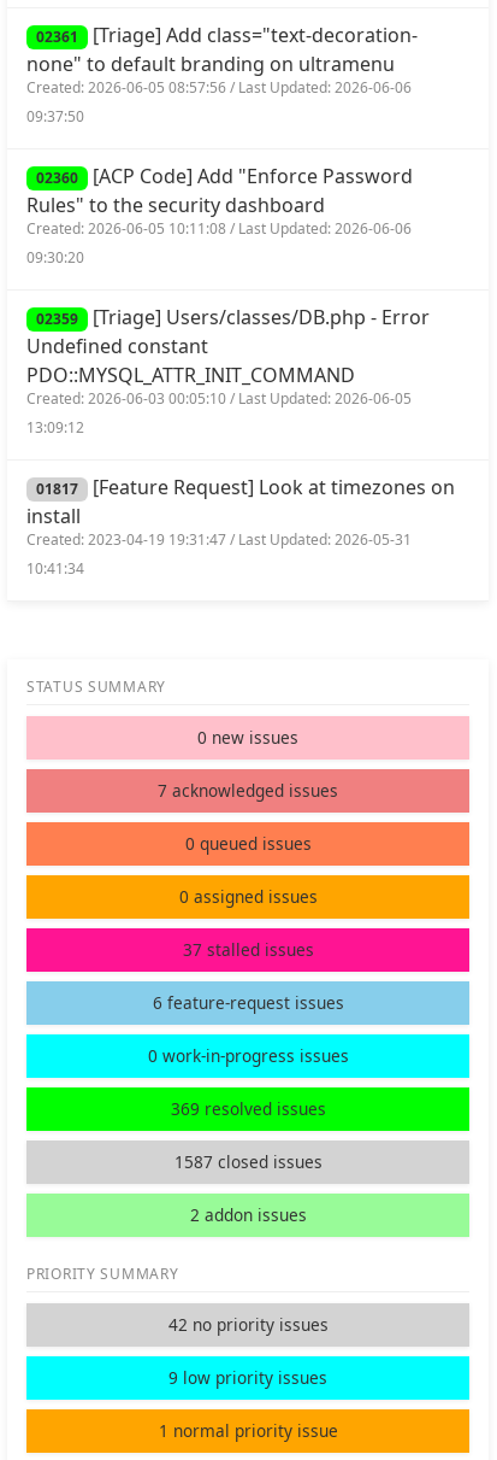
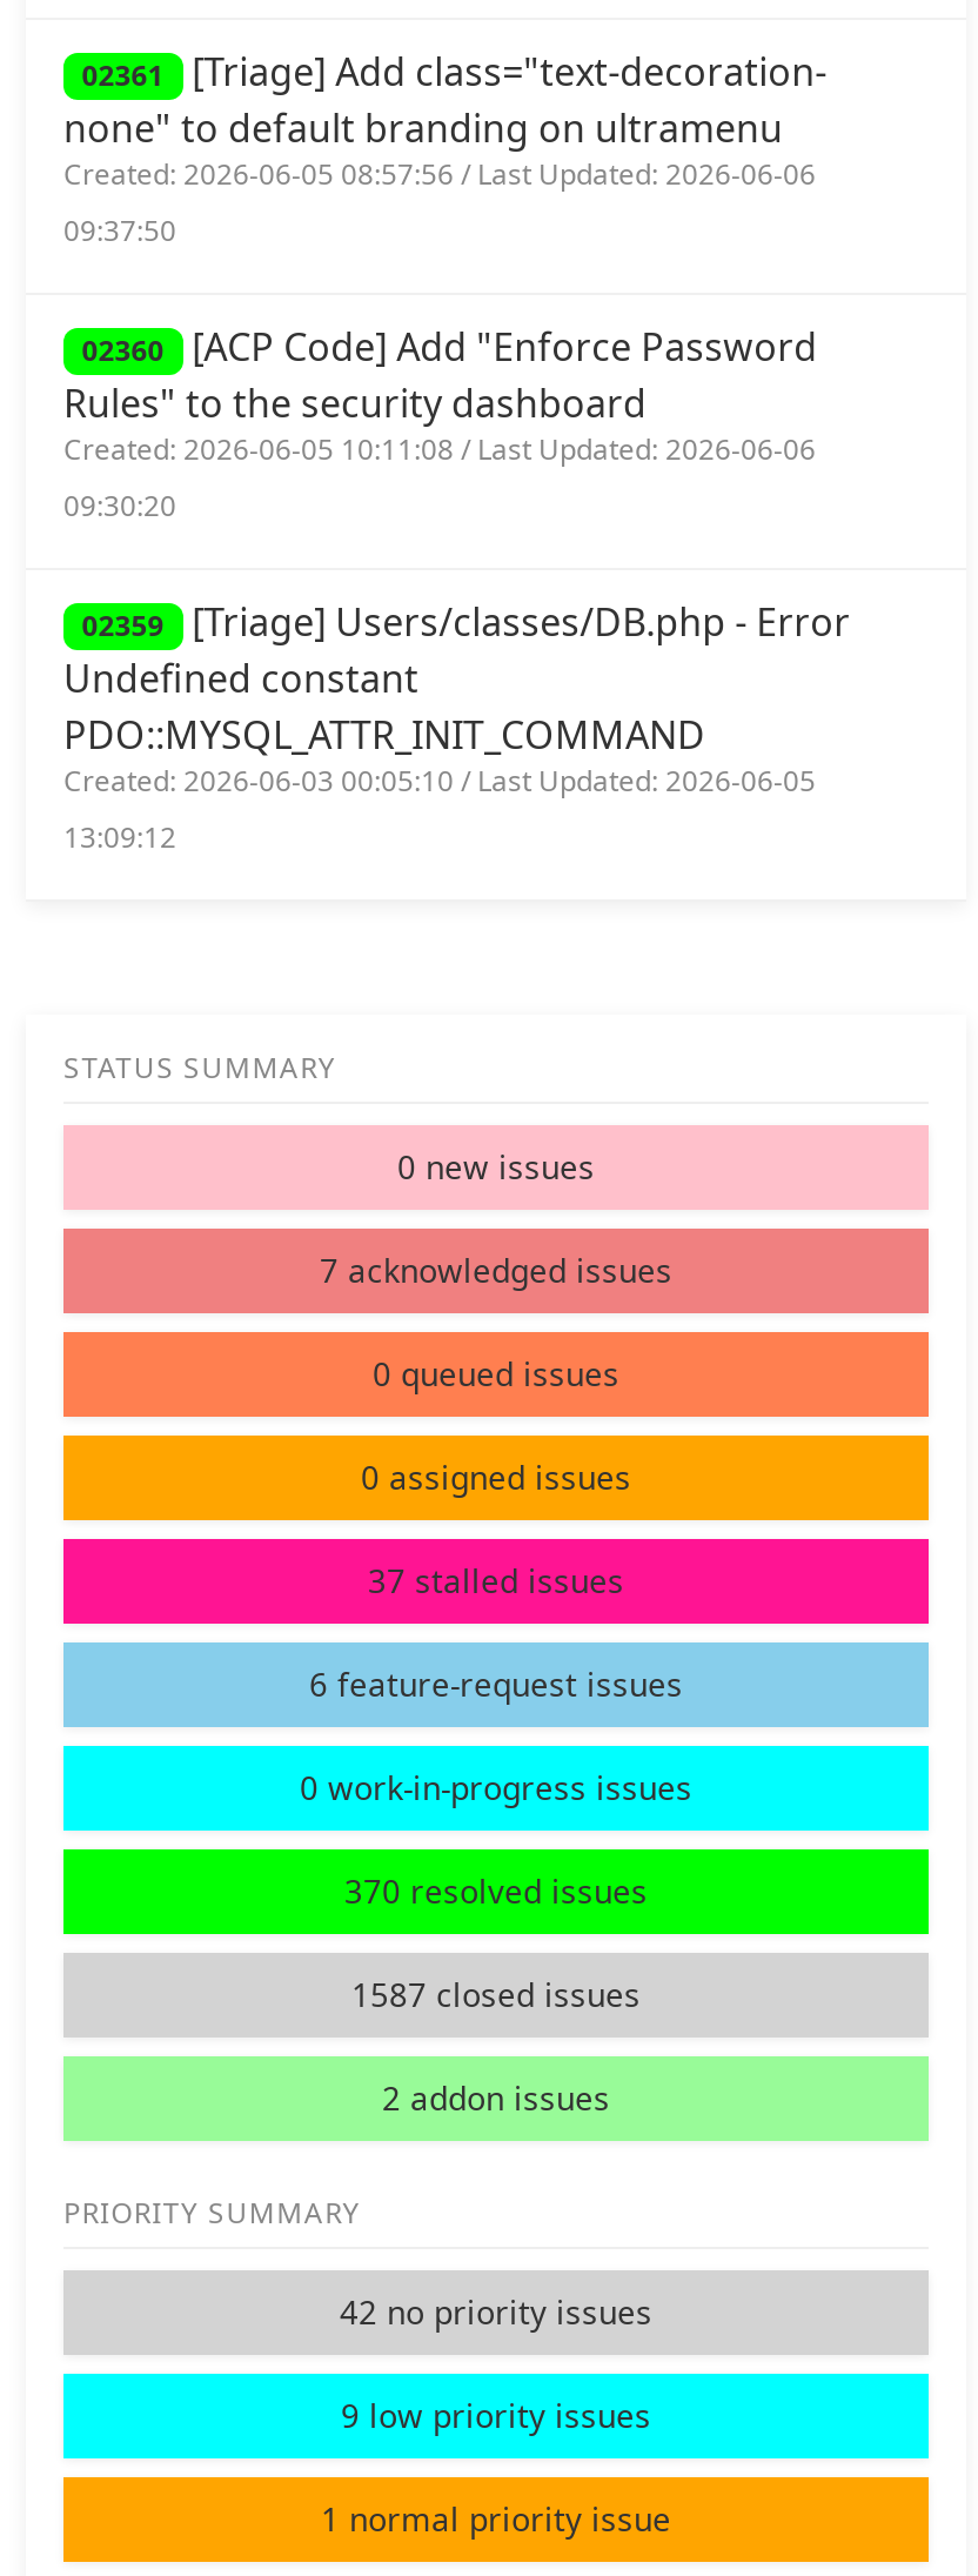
- 01817 [Feature Request] Look at timezones on
- install
- Created: 2023-04-19 19:31:47 / Last Updated: 2026-05-31
- 10:41:34

- 369 resolved issues
+ 370 resolved issues
